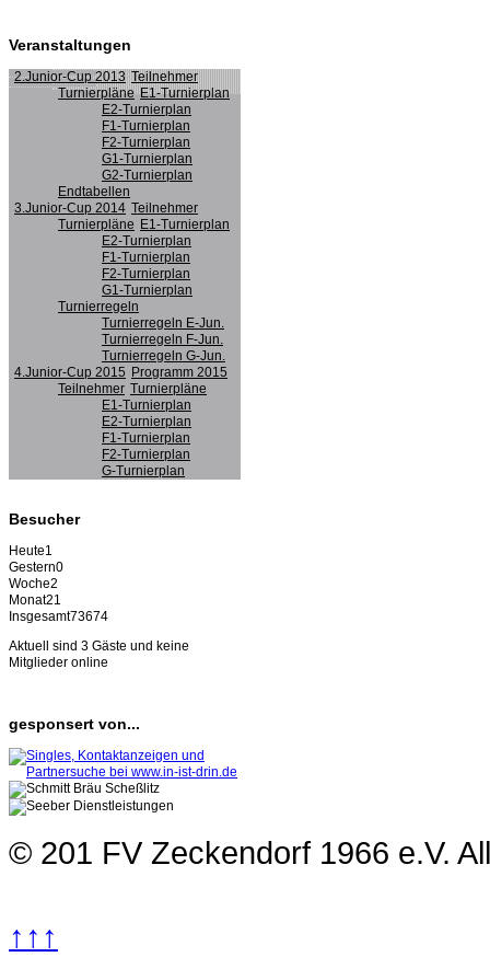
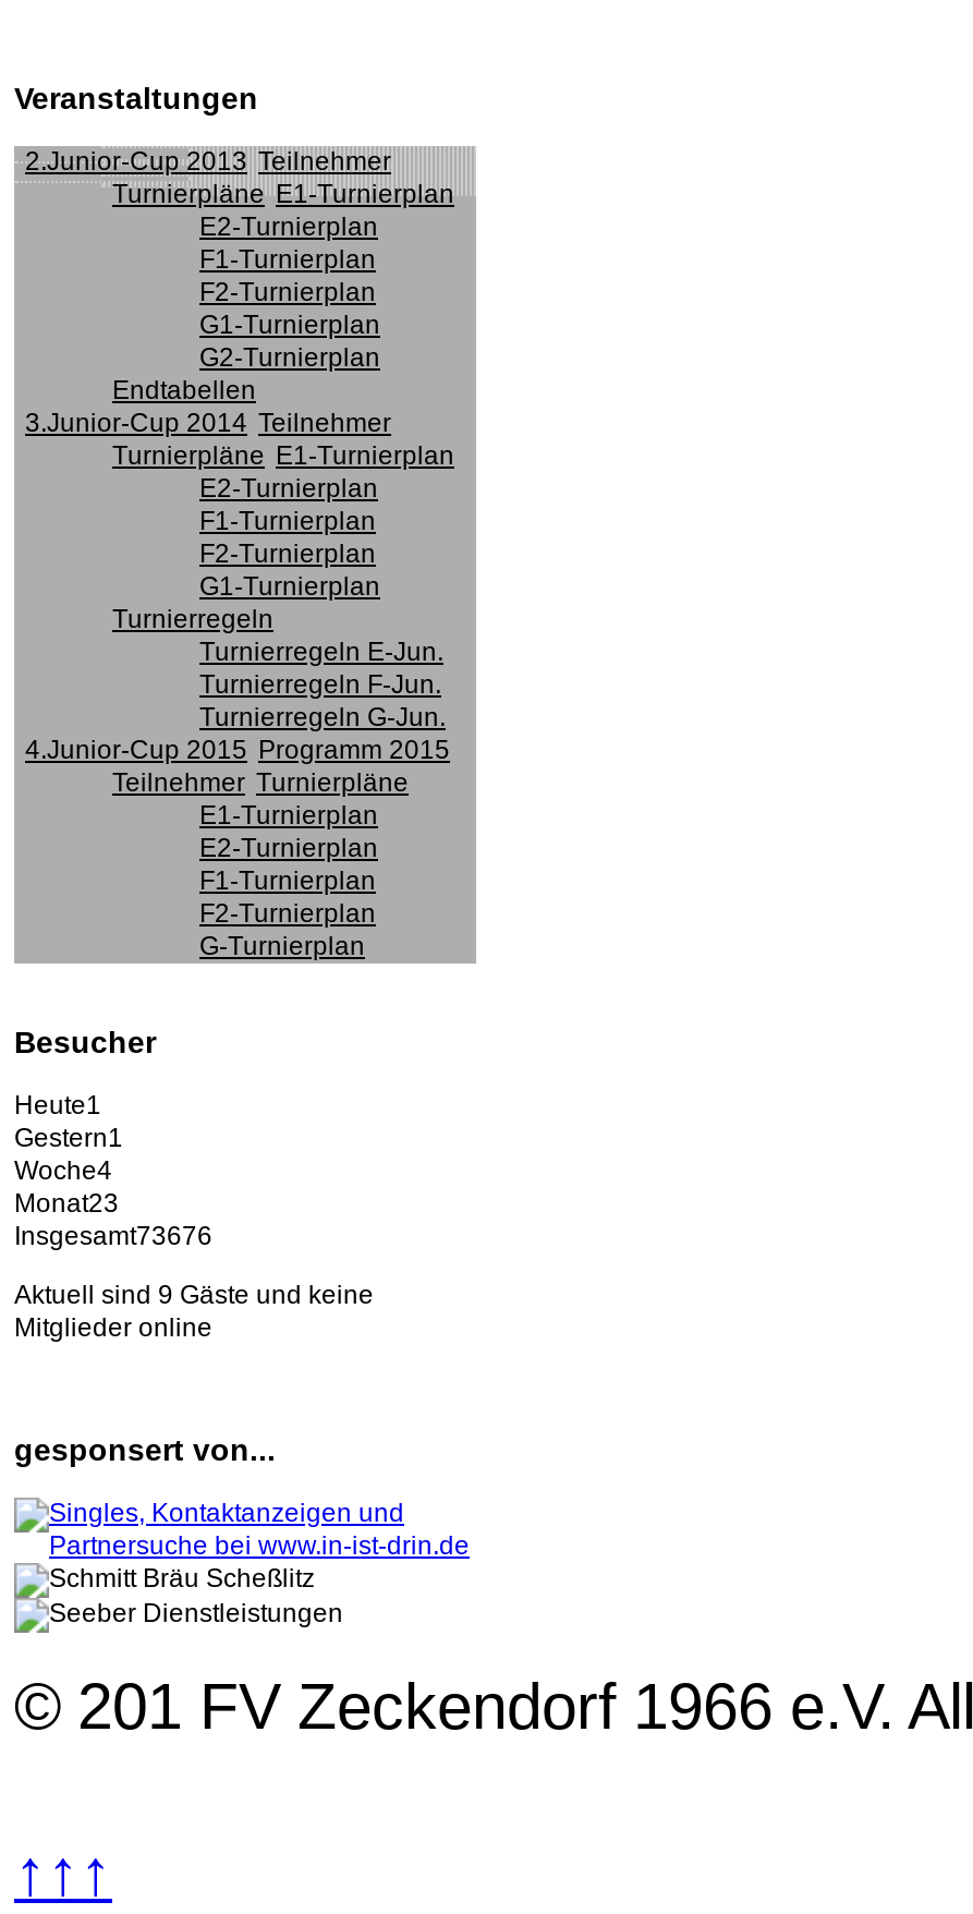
- Gestern0
+ Gestern1

- Woche2
+ Woche4

- Monat21
+ Monat23

- Insgesamt73674
+ Insgesamt73676

- Aktuell sind 3 Gäste und keine
+ Aktuell sind 9 Gäste und keine
